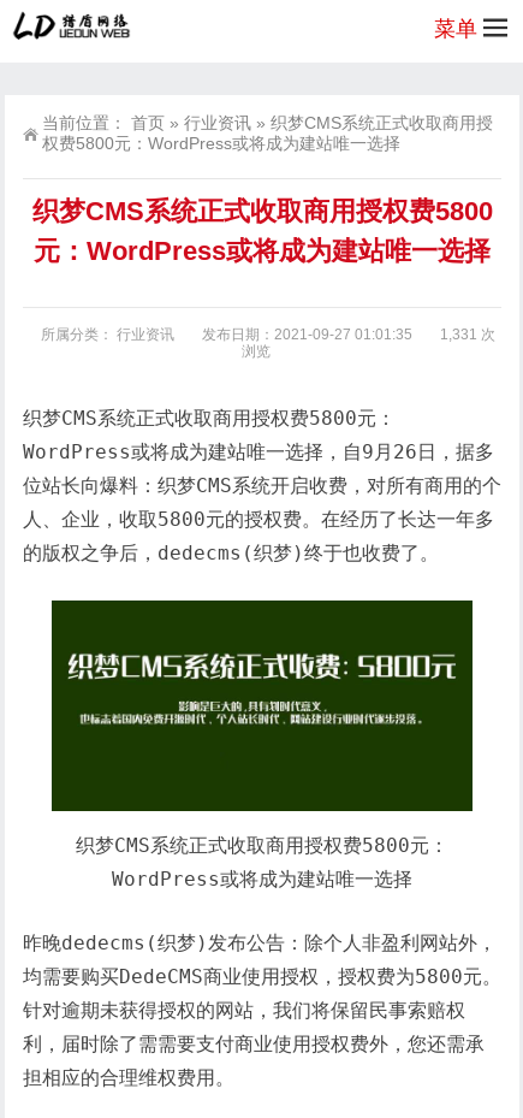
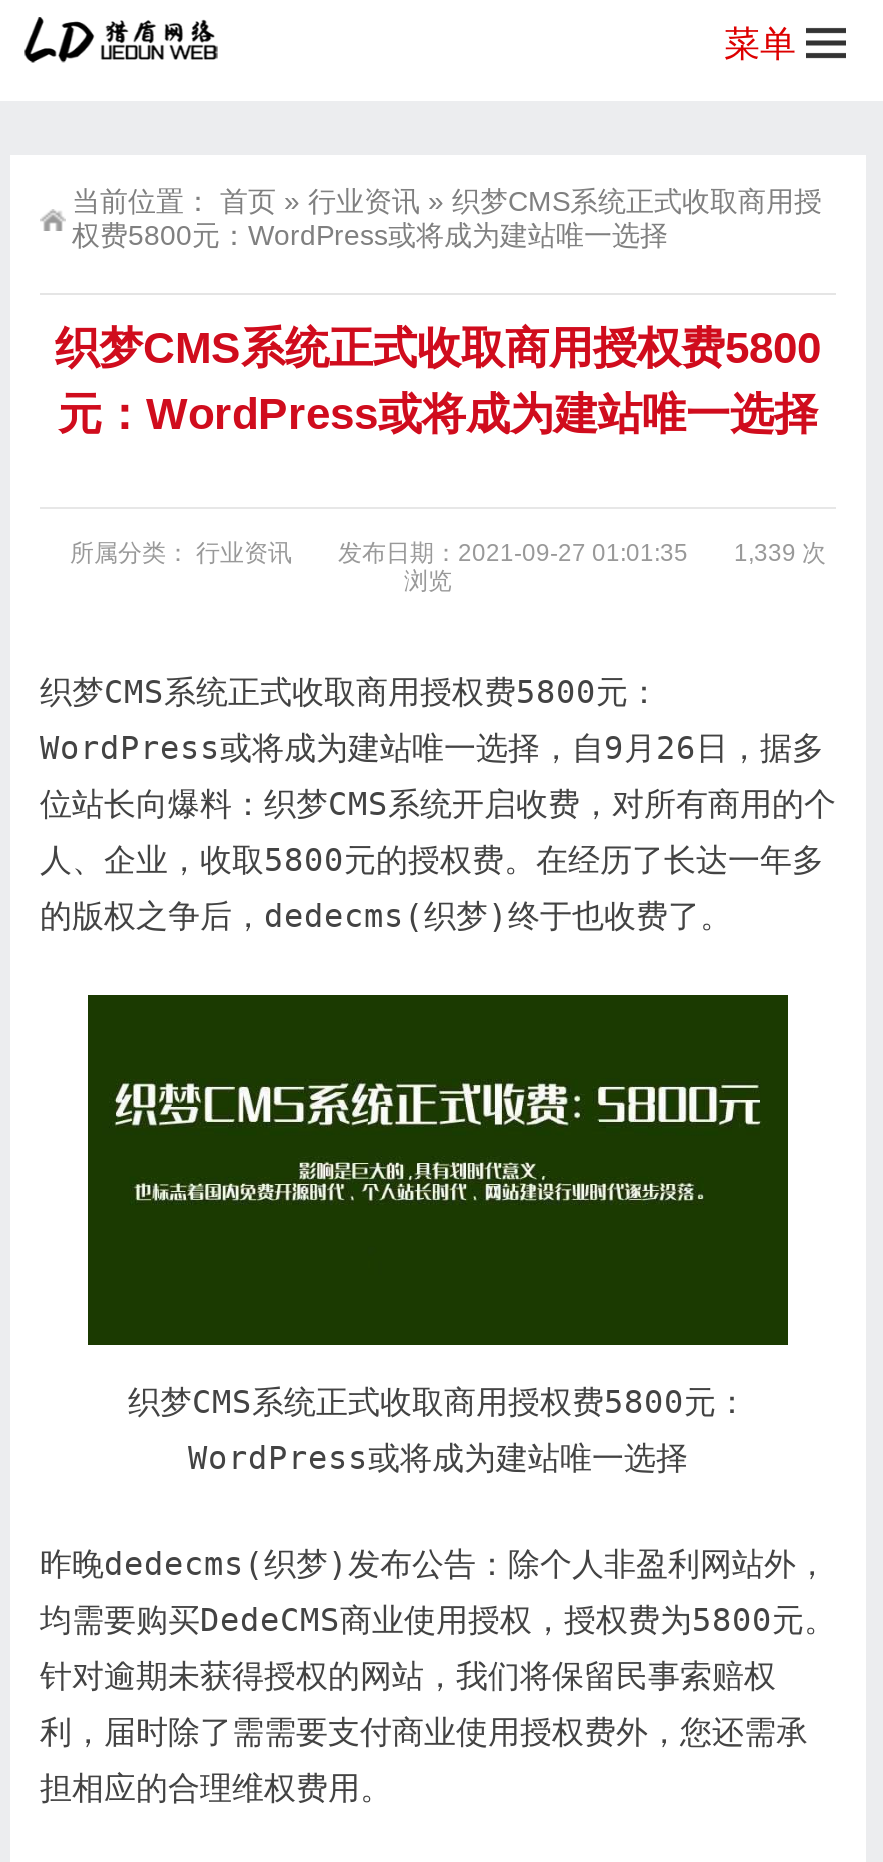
- 所属分类： 行业资讯 发布日期：2021-09-27 01:01:35 1,331 次
+ 所属分类： 行业资讯 发布日期：2021-09-27 01:01:35 1,339 次
